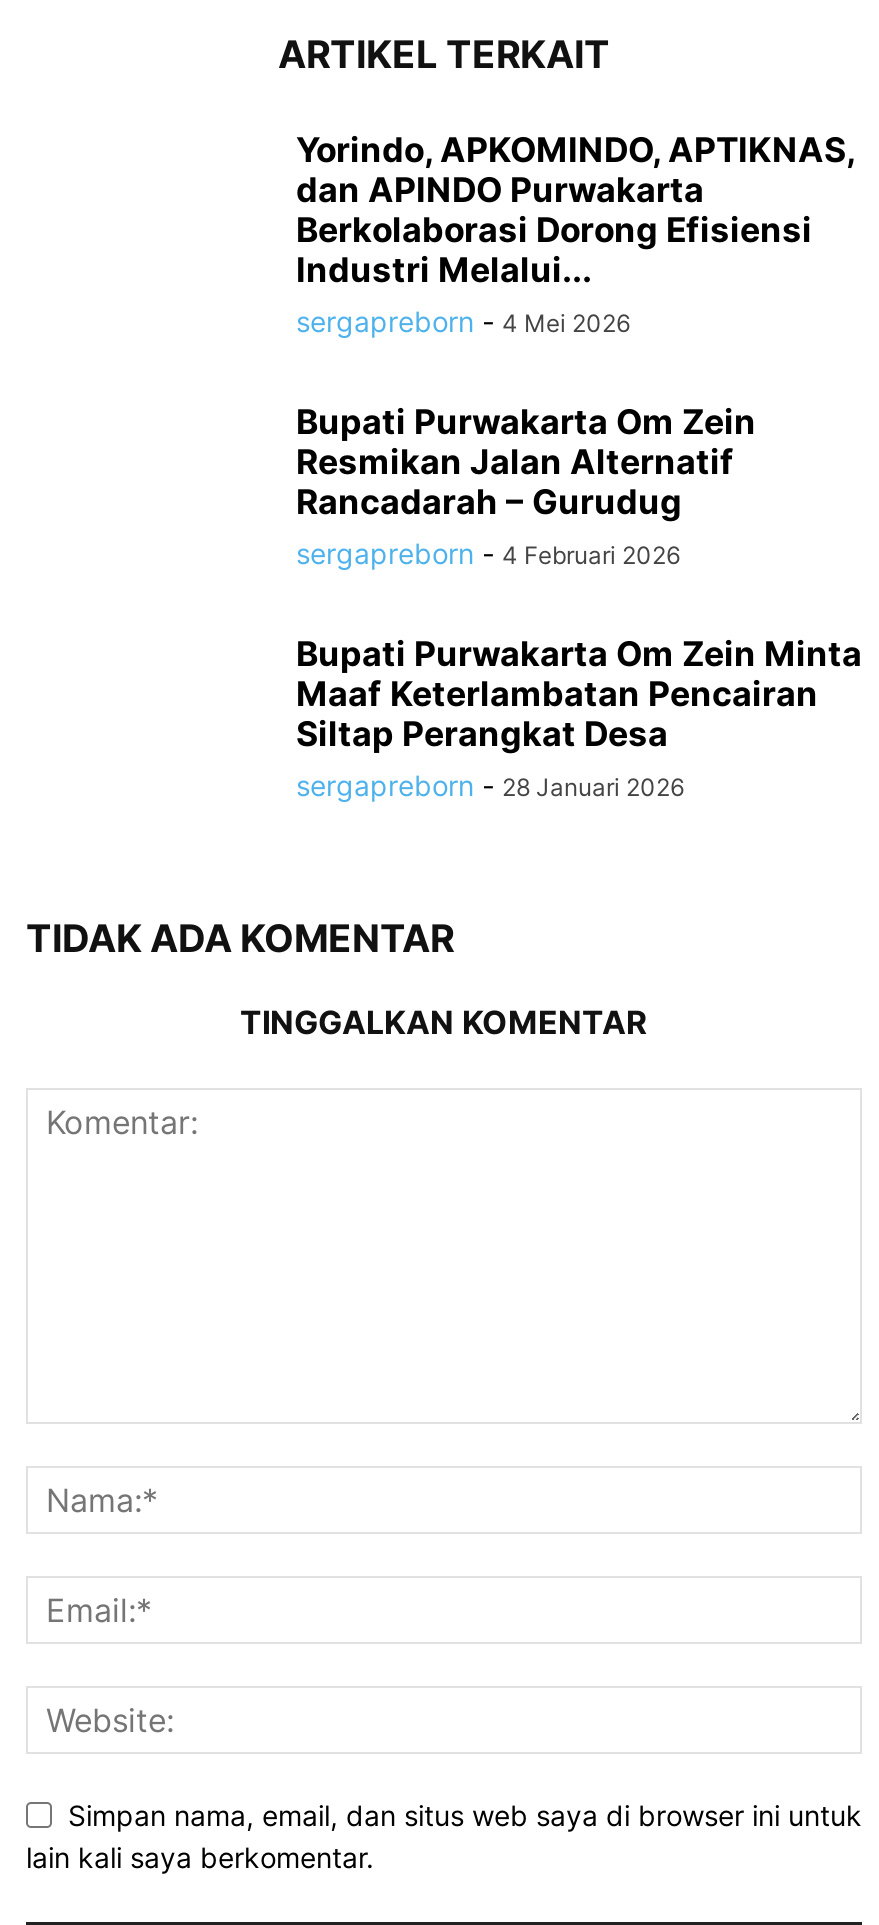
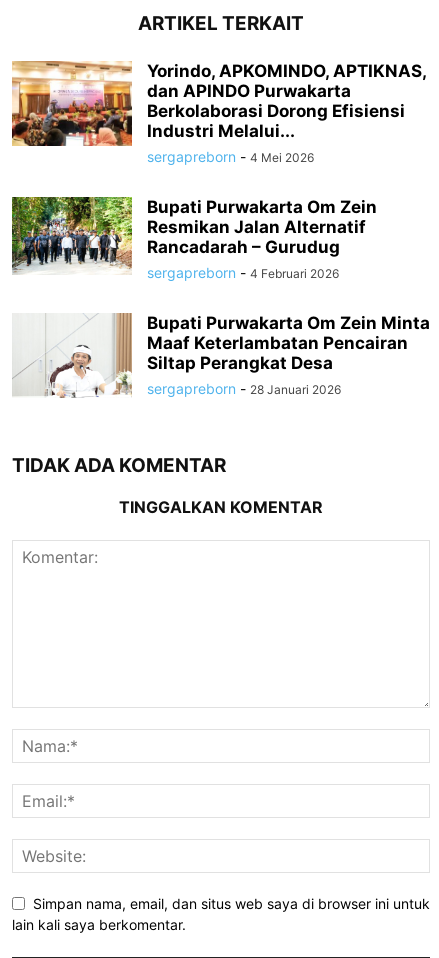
+ [image]

+ [image]

+ [image]
